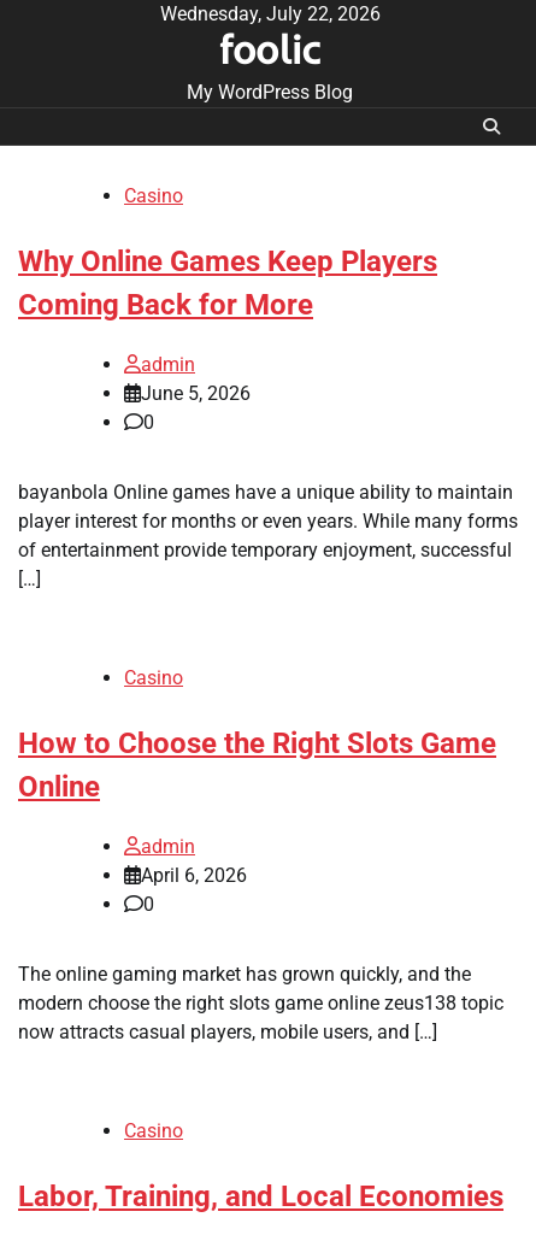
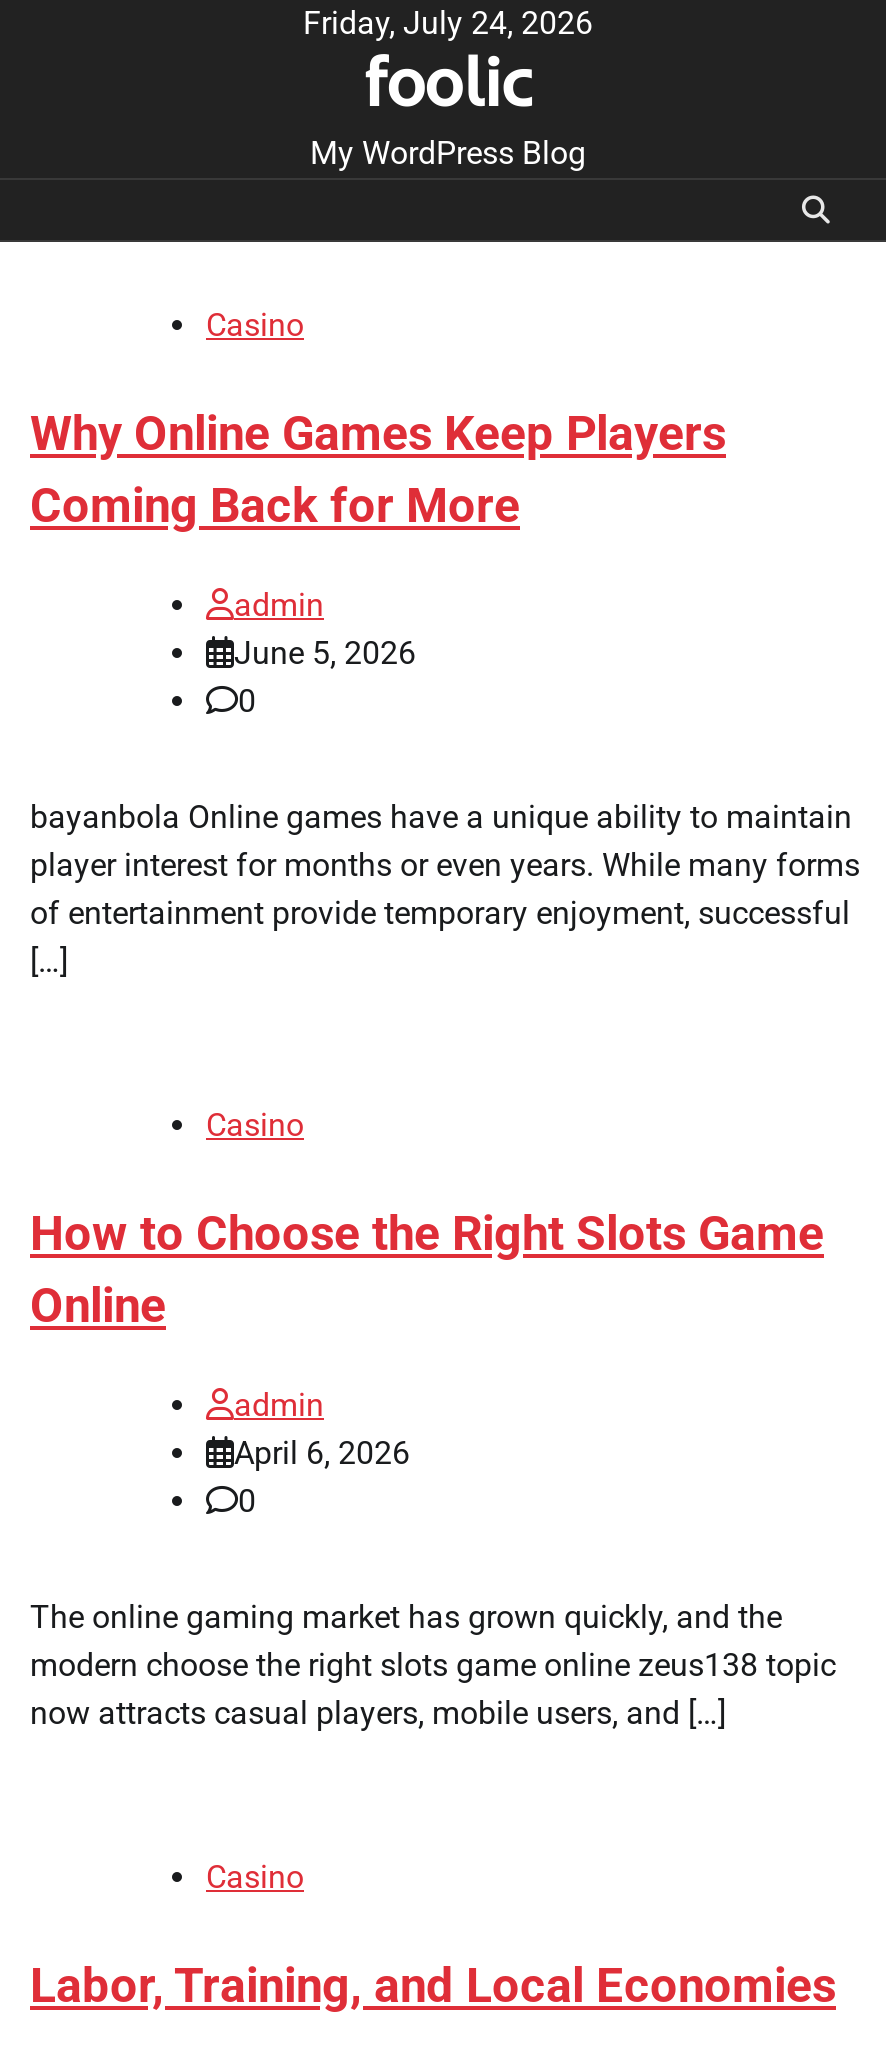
- Wednesday, July 22, 2026
+ Friday, July 24, 2026
